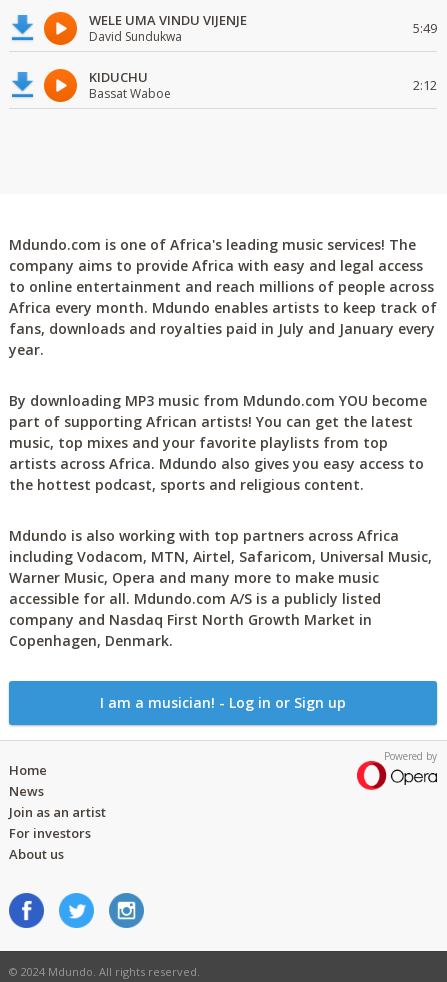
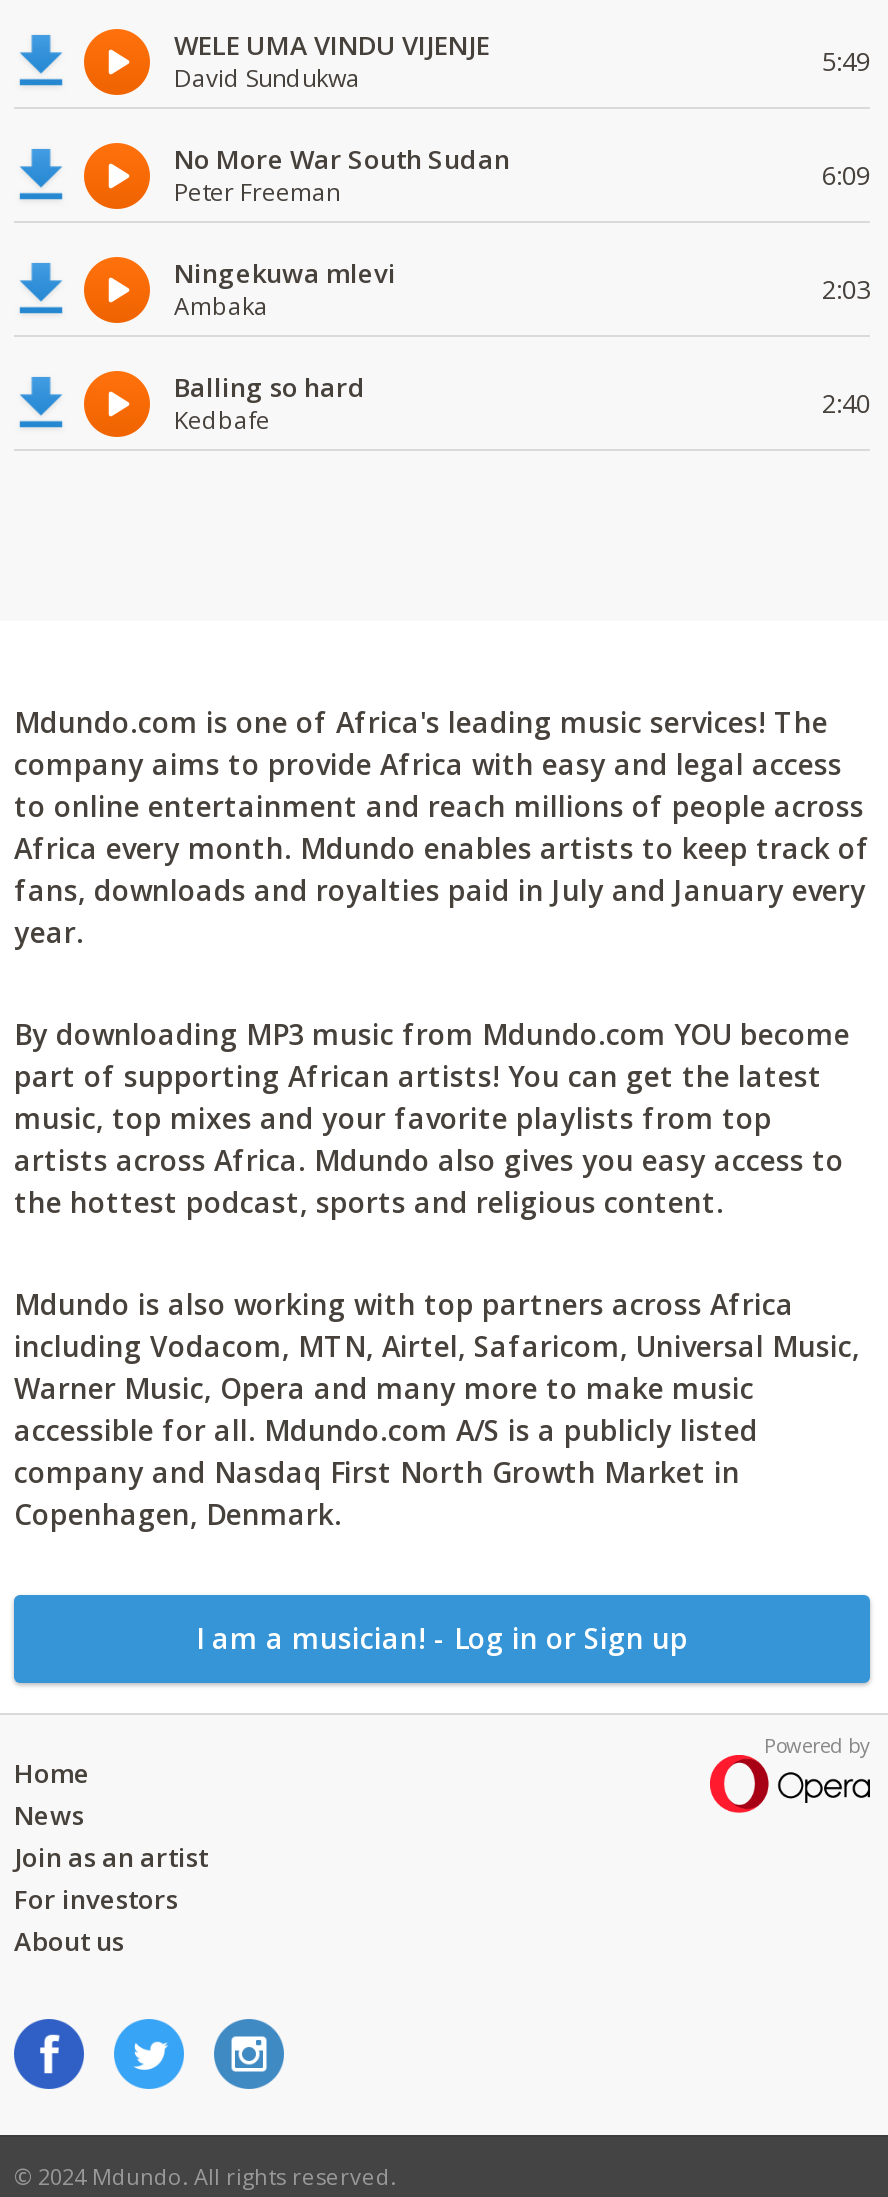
- KIDUCHU
- Bassat Waboe
- 2:12
+ No More War South Sudan
+ Peter Freeman
+ 6:09
+ Ningekuwa mlevi
+ Ambaka
+ 2:03
+ Balling so hard
+ Kedbafe
+ 2:40
